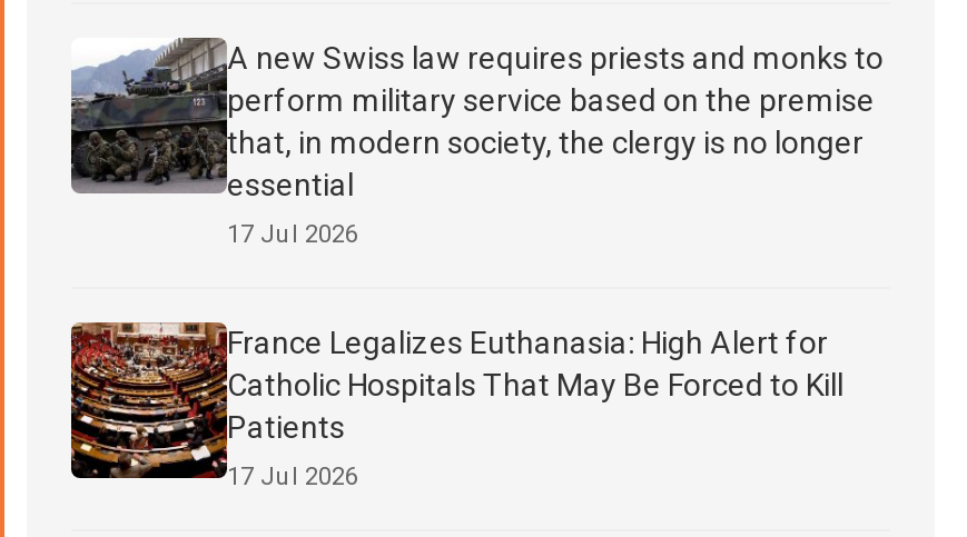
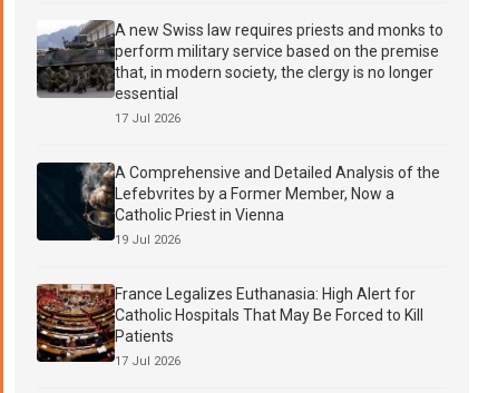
+ [image]
+ A Comprehensive and Detailed Analysis of the
+ Lefebvrites by a Former Member, Now a
+ Catholic Priest in Vienna
+ 19 Jul 2026
